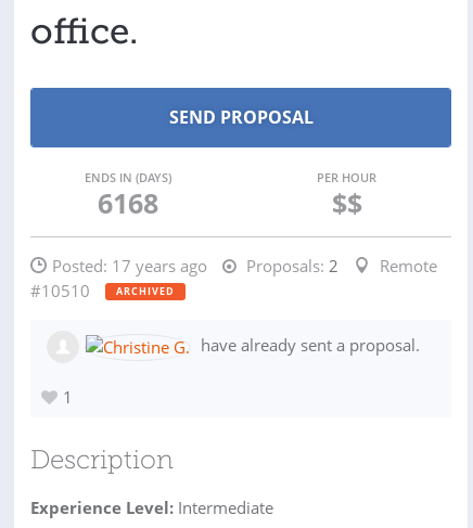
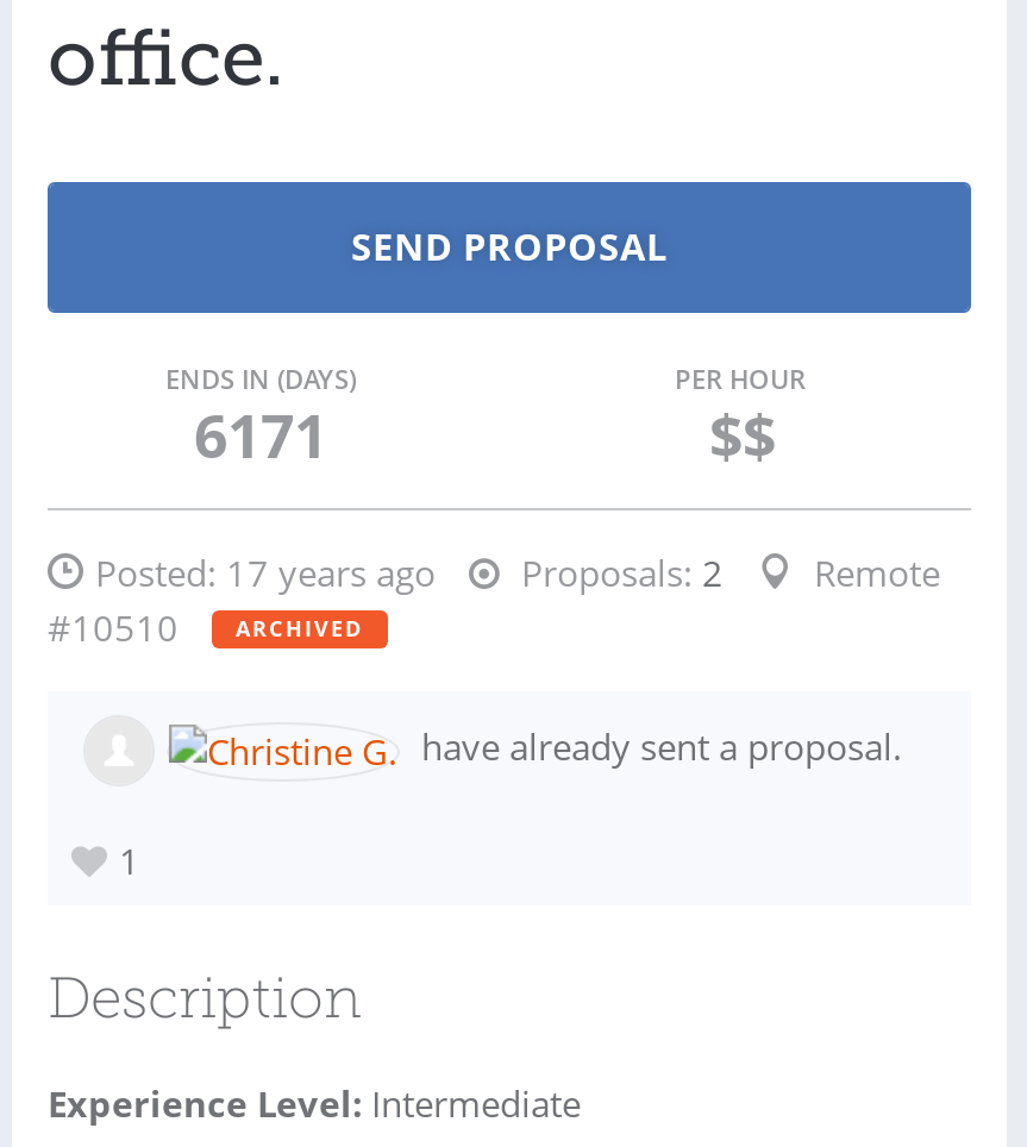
- 6168
+ 6171
